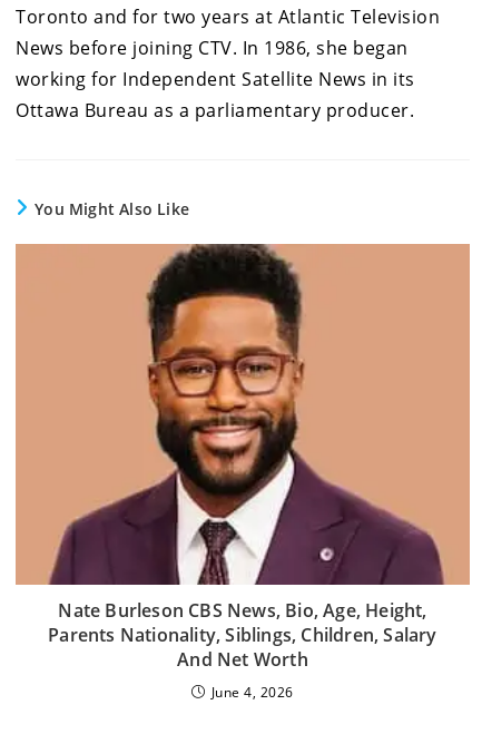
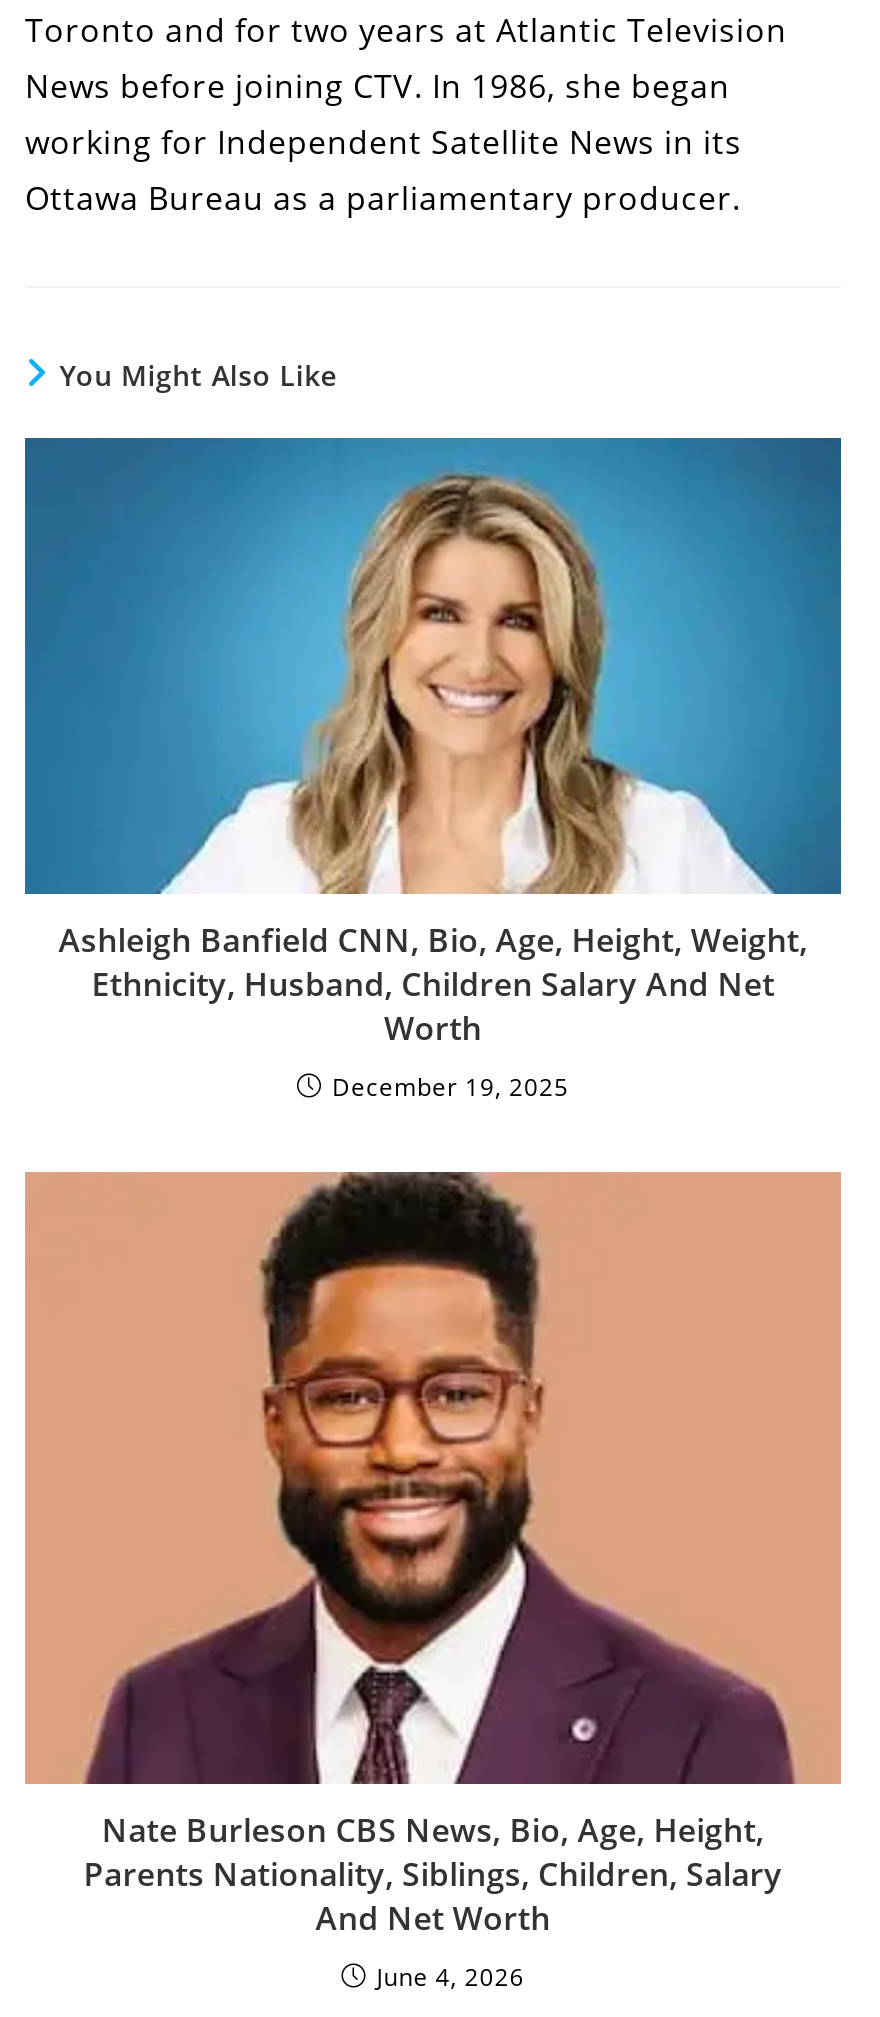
+ [image]
+ Ashleigh Banfield CNN, Bio, Age, Height, Weight,
+ Ethnicity, Husband, Children Salary And Net
+ Worth
+ December 19, 2025
